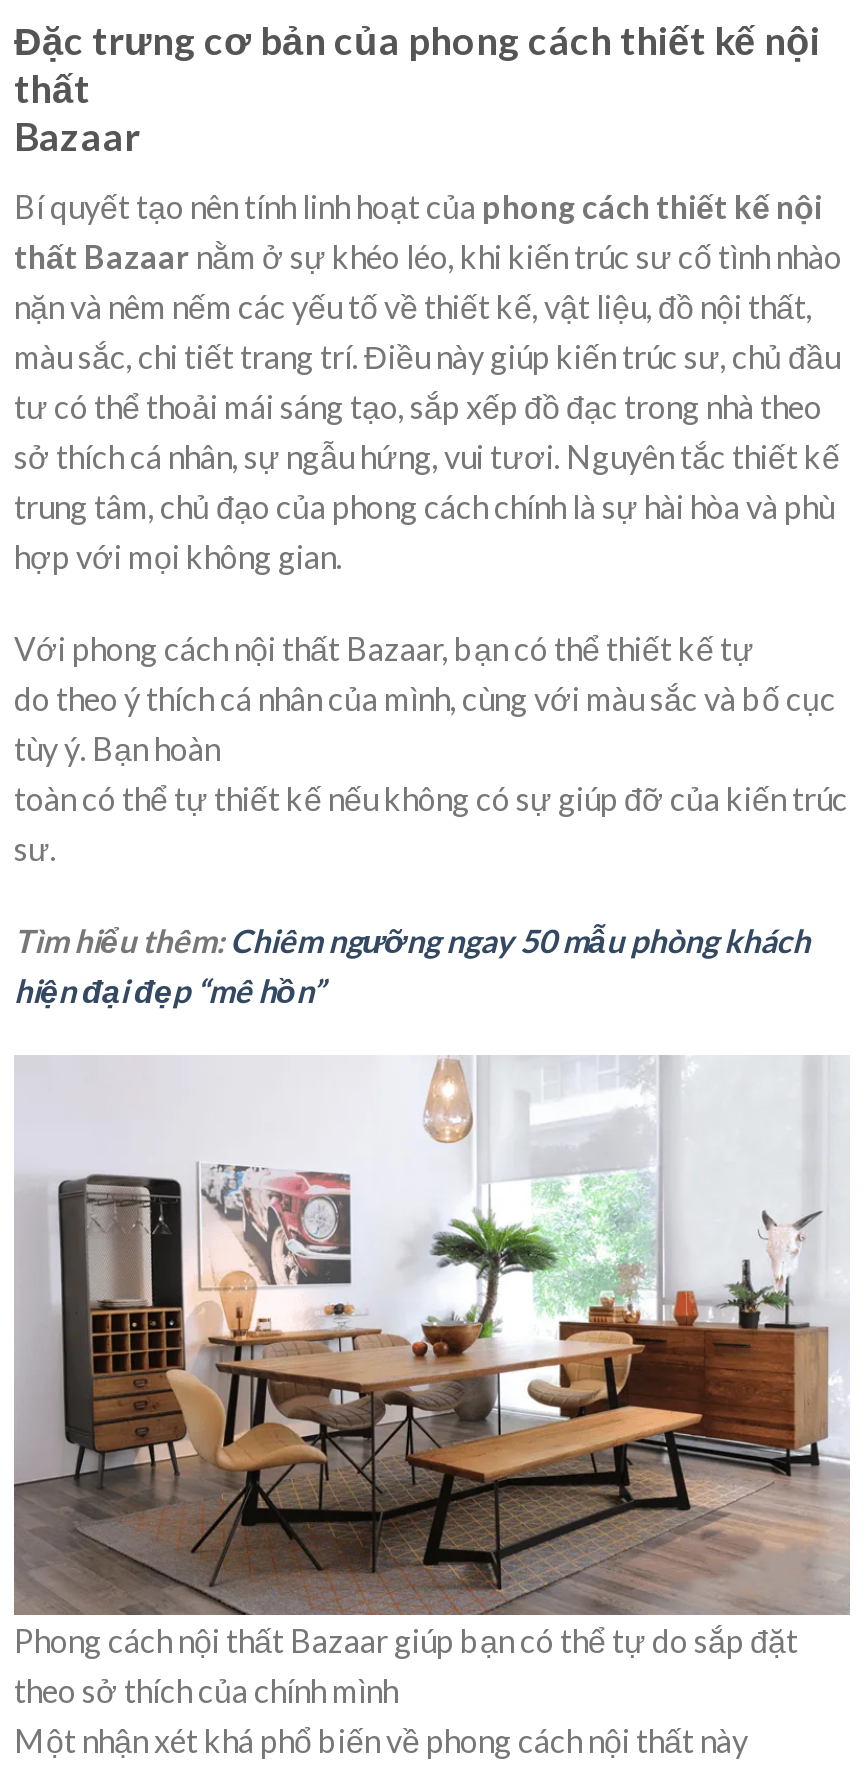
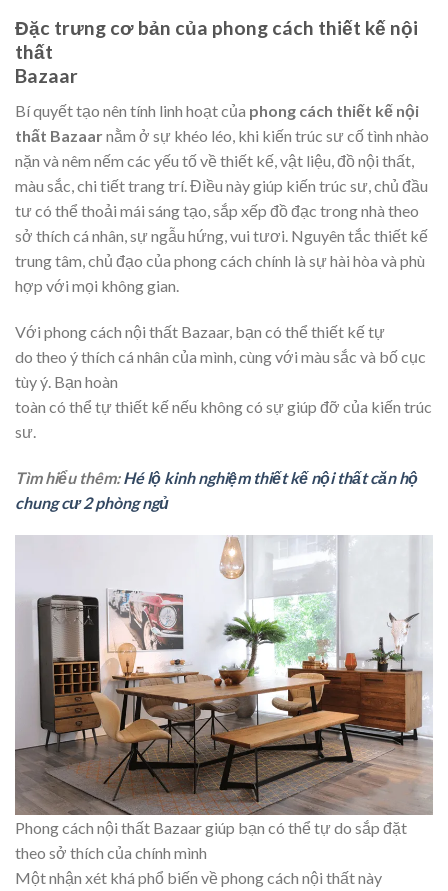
- Tìm hiểu thêm: Chiêm ngưỡng ngay 50 mẫu phòng khách
- hiện đại đẹp “mê hồn”
+ Tìm hiểu thêm: Hé lộ kinh nghiệm thiết kế nội thất căn hộ
+ chung cư 2 phòng ngủ
